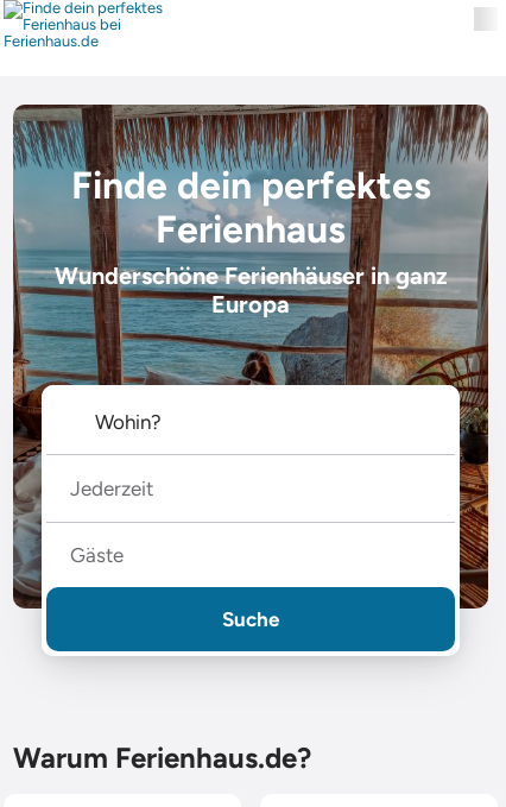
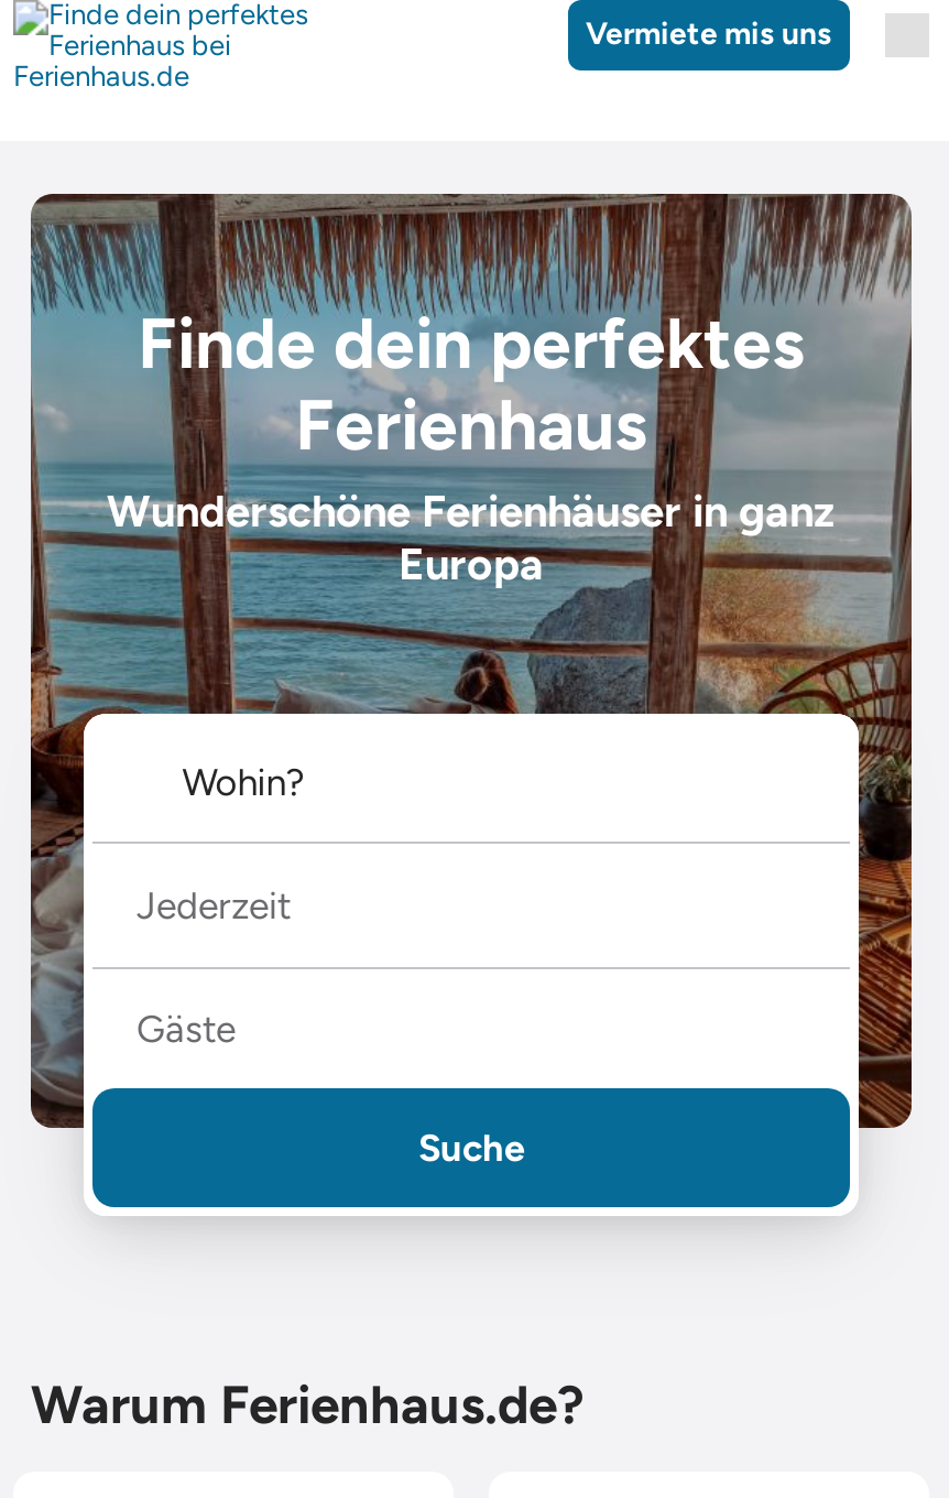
+ Vermiete mis uns
